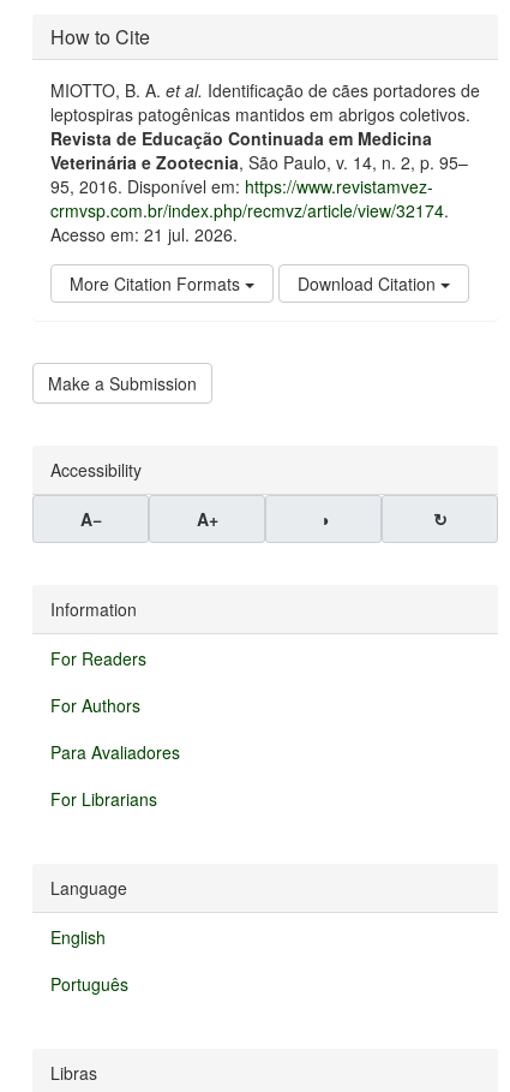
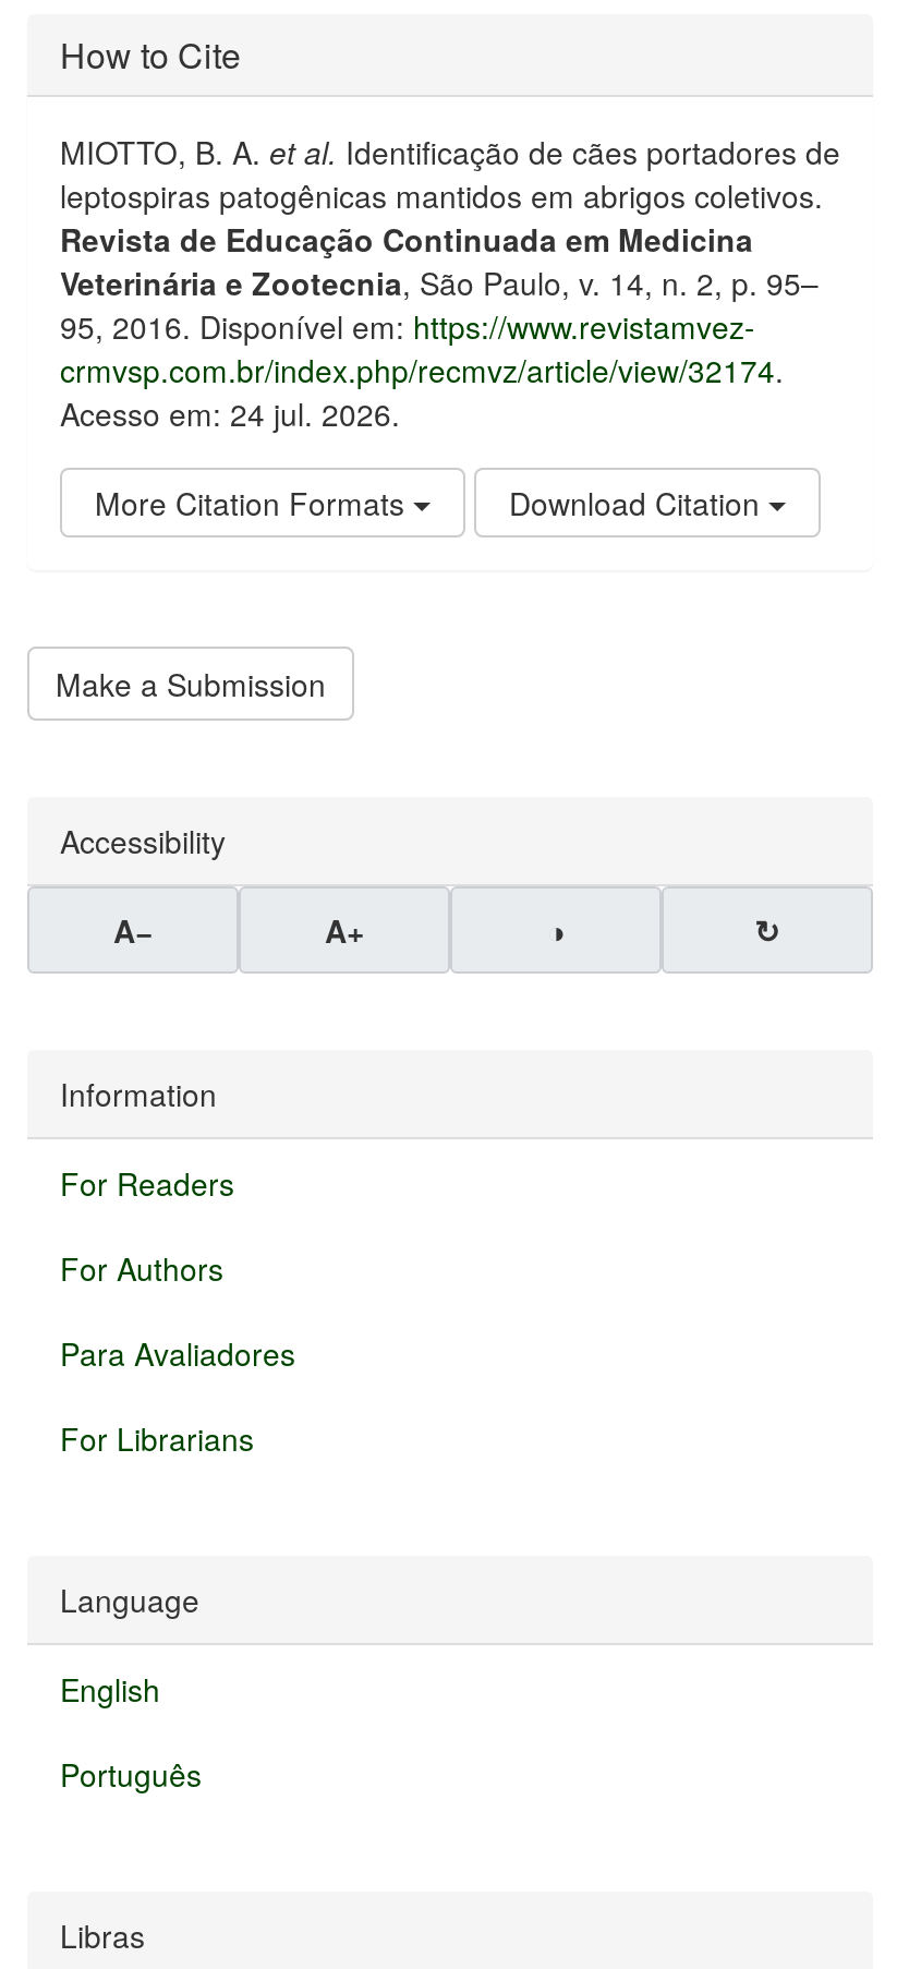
- Acesso em: 21 jul. 2026.
+ Acesso em: 24 jul. 2026.
